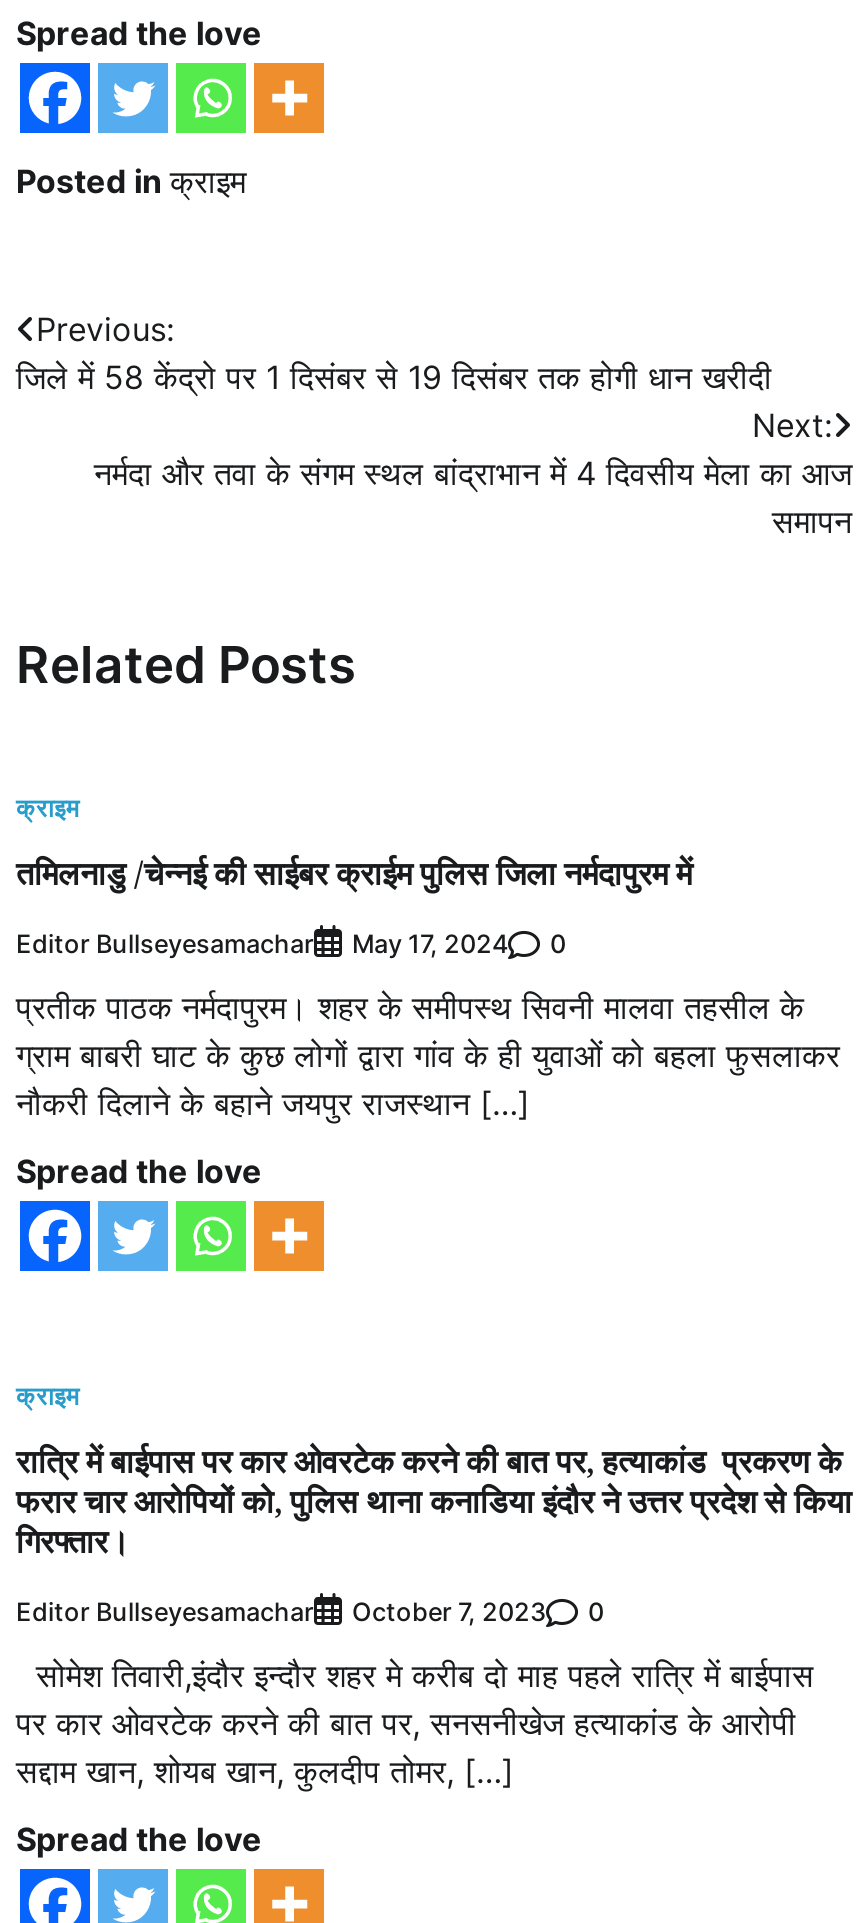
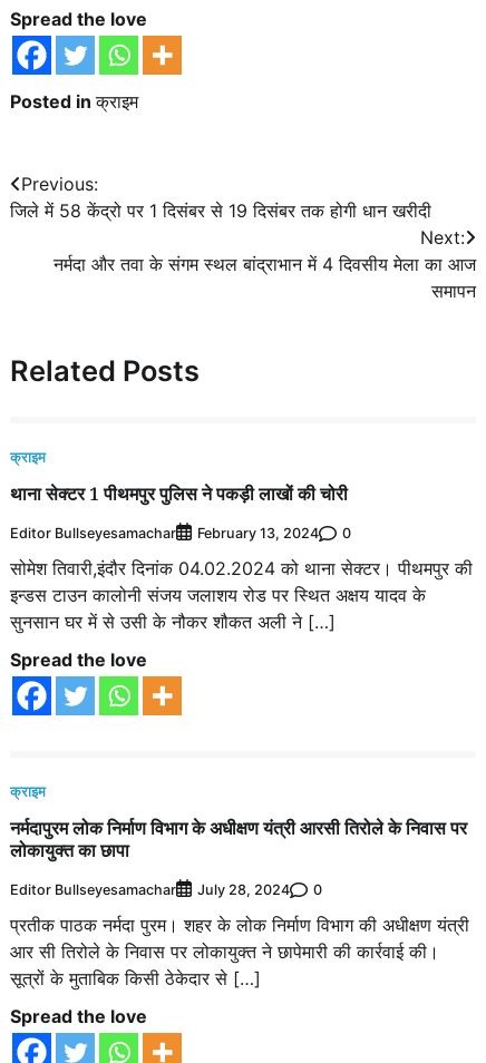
- तमिलनाडु /चेन्नई की साईबर क्राईम पुलिस जिला नर्मदापुरम में
+ थाना सेक्टर 1 पीथमपुर पुलिस ने पकड़ी लाखों की चोरी

- Editor Bullseyesamachar May 17, 2024 0
+ Editor Bullseyesamachar February 13, 2024 0

- प्रतीक पाठक नर्मदापुरम। शहर के समीपस्थ सिवनी मालवा तहसील के
- ग्राम बाबरी घाट के कुछ लोगों द्वारा गांव के ही युवाओं को बहला फुसलाकर
- नौकरी दिलाने के बहाने जयपुर राजस्थान […]
+ सोमेश तिवारी,इंदौर दिनांक 04.02.2024 को थाना सेक्टर। पीथमपुर की
+ इन्डस टाउन कालोनी संजय जलाशय रोड पर स्थित अक्षय यादव के
+ सुनसान घर में से उसी के नौकर शौकत अली ने […]

- रात्रि में बाईपास पर कार ओवरटेक करने की बात पर, हत्याकांड प्रकरण के
- फरार चार आरोपियों को, पुलिस थाना कनाडिया इंदौर ने उत्तर प्रदेश से किया
- गिरफ्तार।
+ नर्मदापुरम लोक निर्माण विभाग के अधीक्षण यंत्री आरसी तिरोले के निवास पर
+ लोकायुक्त का छापा

- Editor Bullseyesamachar October 7, 2023 0
+ Editor Bullseyesamachar July 28, 2024 0

- सोमेश तिवारी,इंदौर इन्दौर शहर मे करीब दो माह पहले रात्रि में बाईपास
- पर कार ओवरटेक करने की बात पर, सनसनीखेज हत्याकांड के आरोपी
- सद्दाम खान, शोयब खान, कुलदीप तोमर, […]
+ प्रतीक पाठक नर्मदा पुरम। शहर के लोक निर्माण विभाग की अधीक्षण यंत्री
+ आर सी तिरोले के निवास पर लोकायुक्त ने छापेमारी की कार्रवाई की।
+ सूत्रों के मुताबिक किसी ठेकेदार से […]
